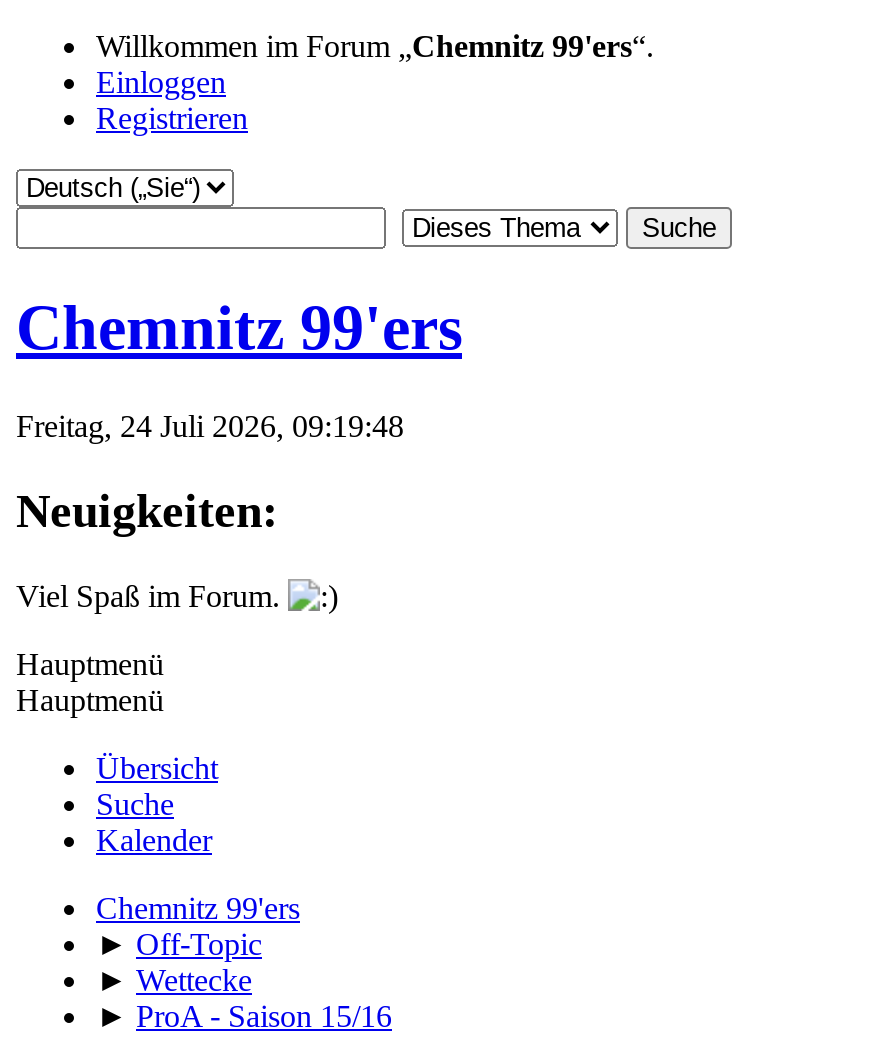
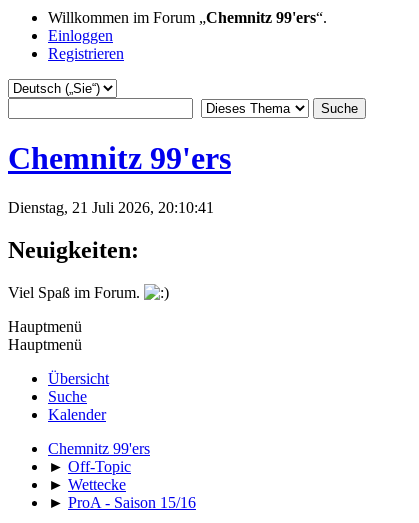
- Freitag, 24 Juli 2026, 09:19:48
+ Dienstag, 21 Juli 2026, 20:10:41
